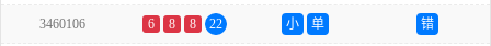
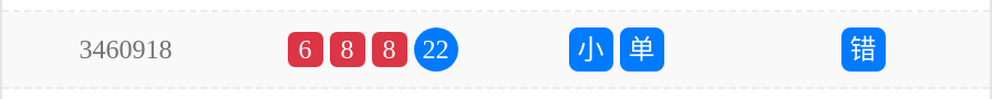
- 3460106
+ 3460918
